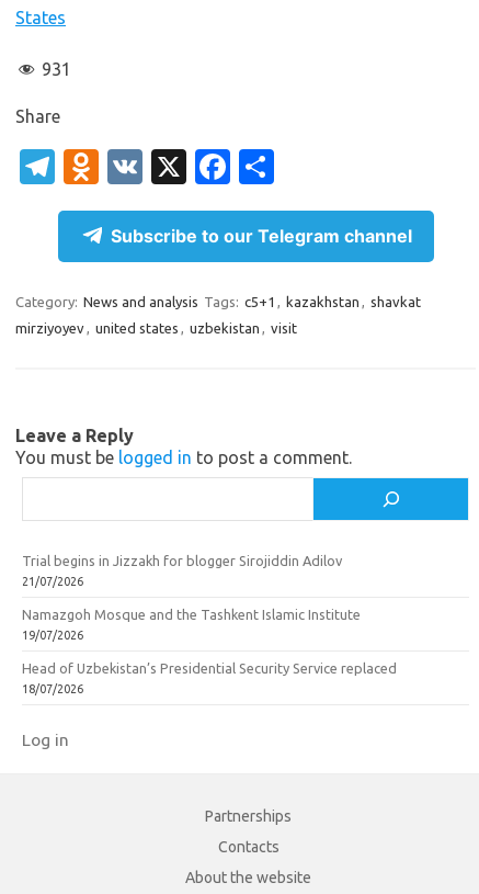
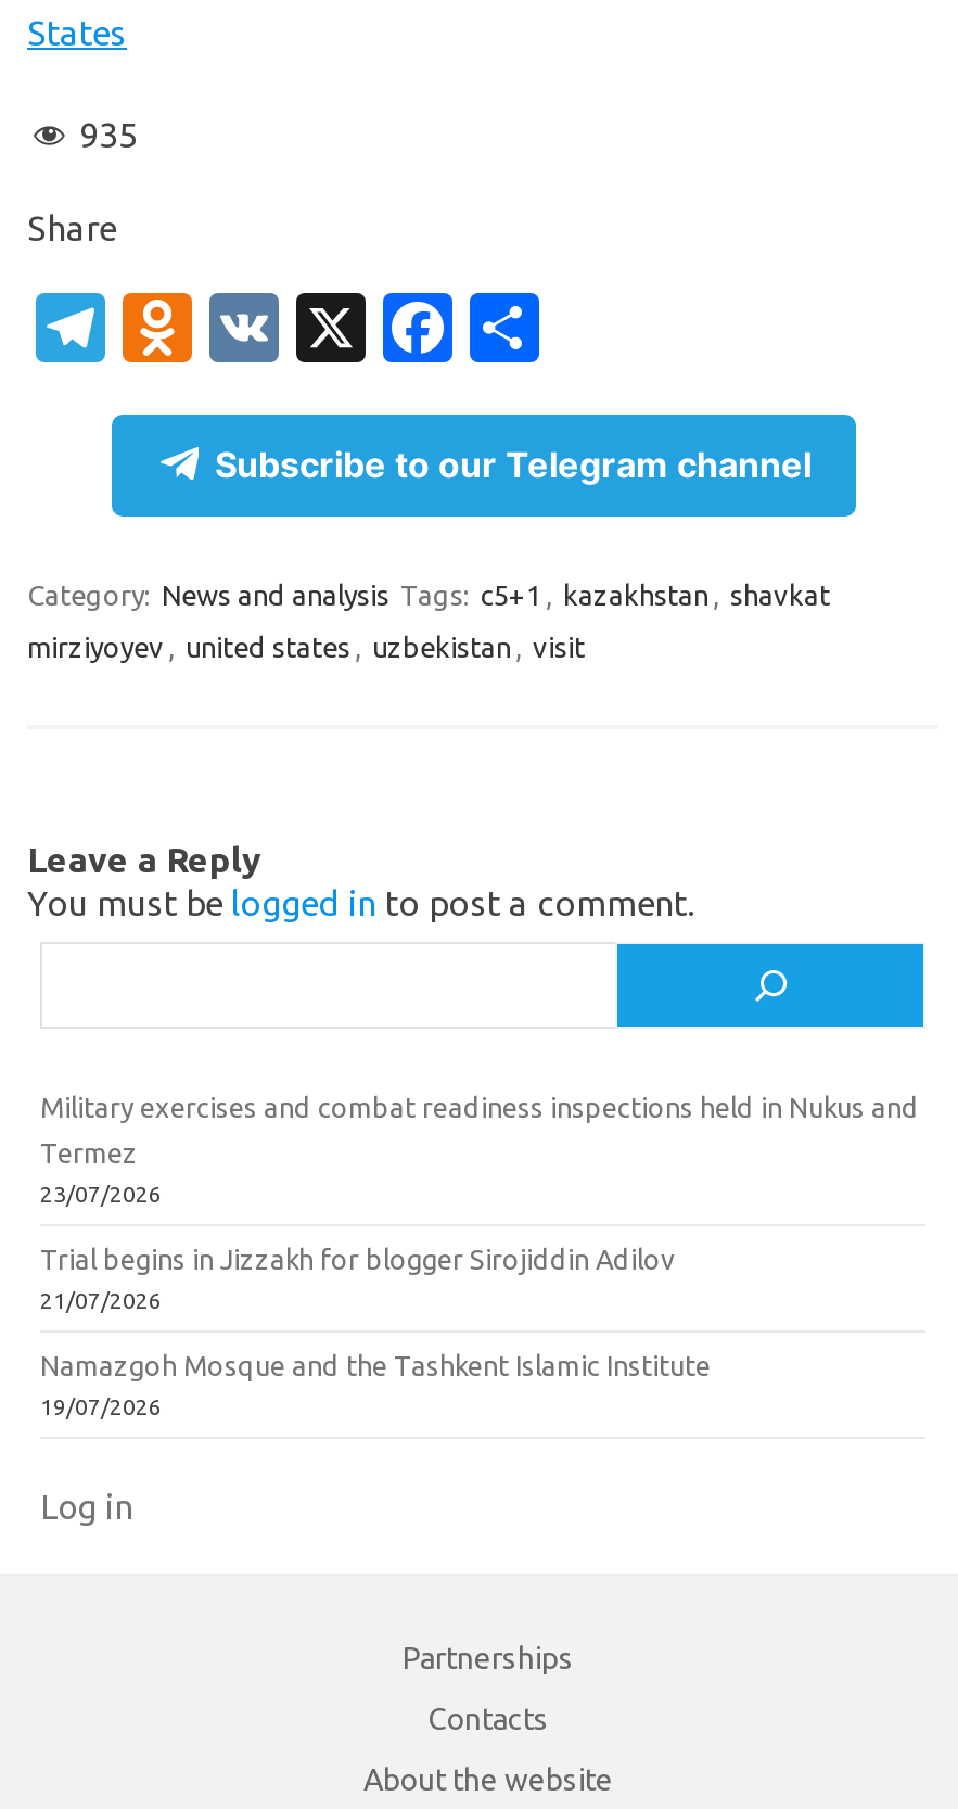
- 931
+ 935

+ Military exercises and combat readiness inspections held in Nukus and
+ Termez
+ 23/07/2026

moved down: Trial begins in Jizzakh for blogger Sirojiddin Adilov | 21/07/2026 | Namazgoh Mosque and the Tashkent Islamic Institute | 19/07/2026

- Head of Uzbekistan’s Presidential Security Service replaced
- 18/07/2026
